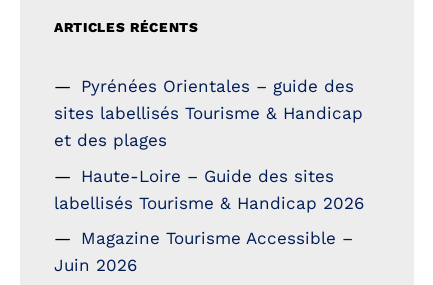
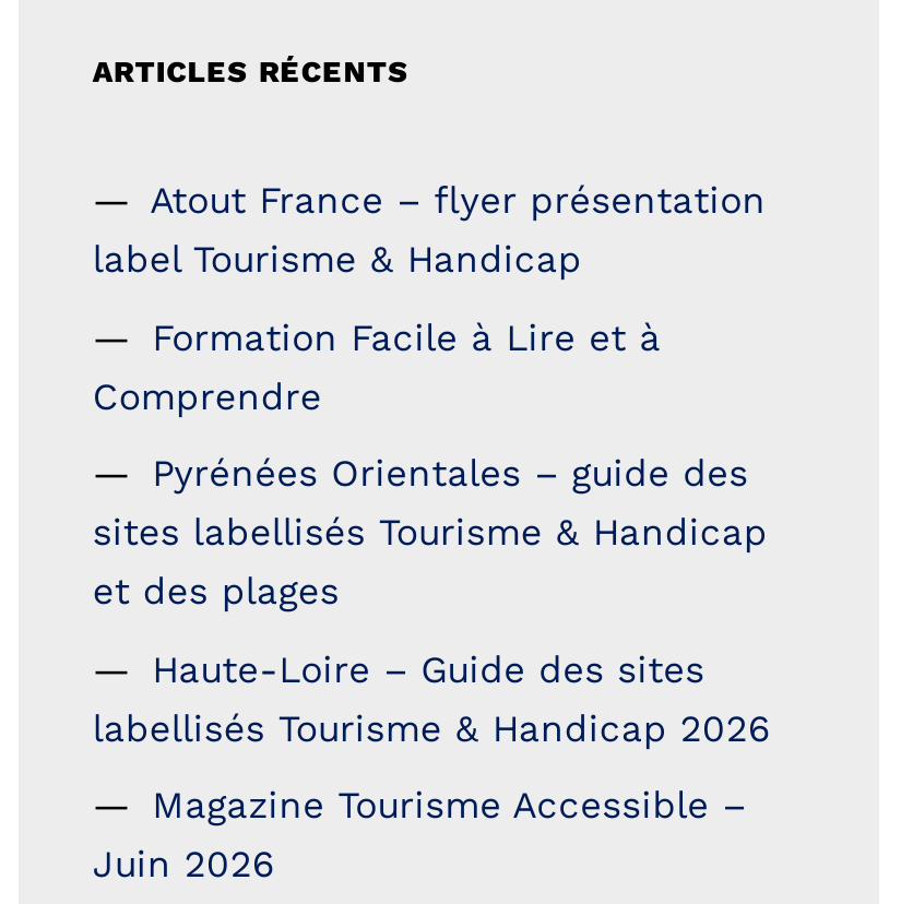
+ Atout France – flyer présentation
+ label Tourisme & Handicap
+ Formation Facile à Lire et à
+ Comprendre
